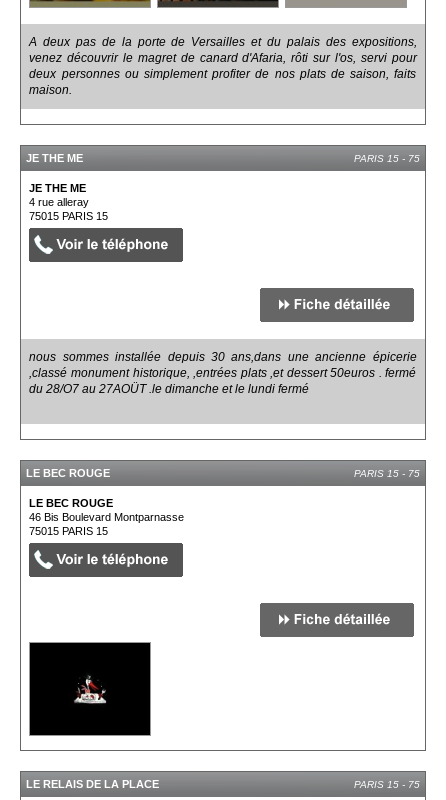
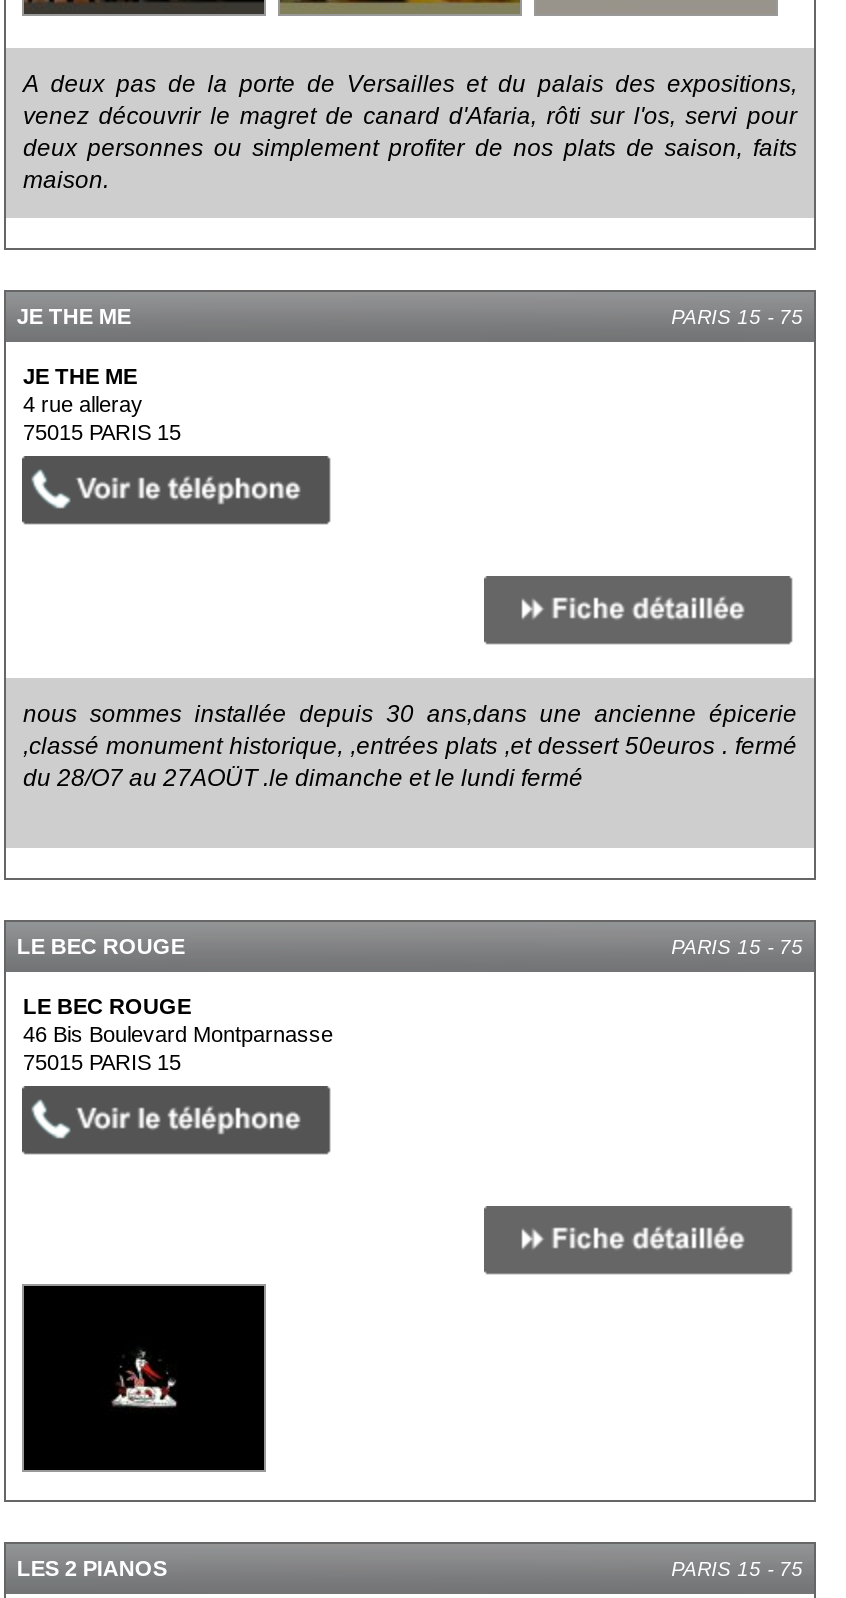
- LE RELAIS DE LA PLACE
+ LES 2 PIANOS
